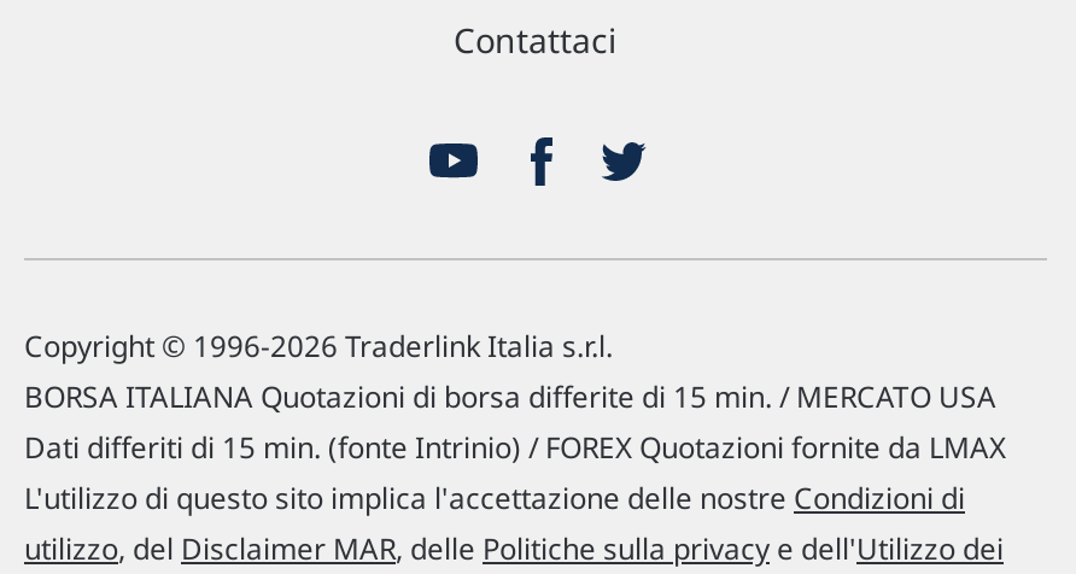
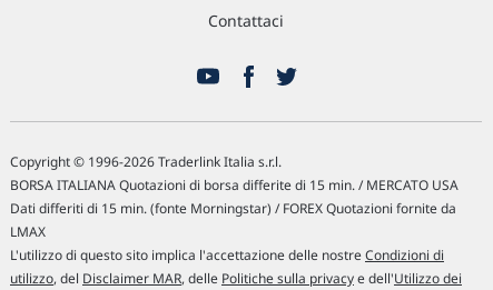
- Dati differiti di 15 min. (fonte Intrinio) / FOREX Quotazioni fornite da LMAX
+ Dati differiti di 15 min. (fonte Morningstar) / FOREX Quotazioni fornite da
+ LMAX
